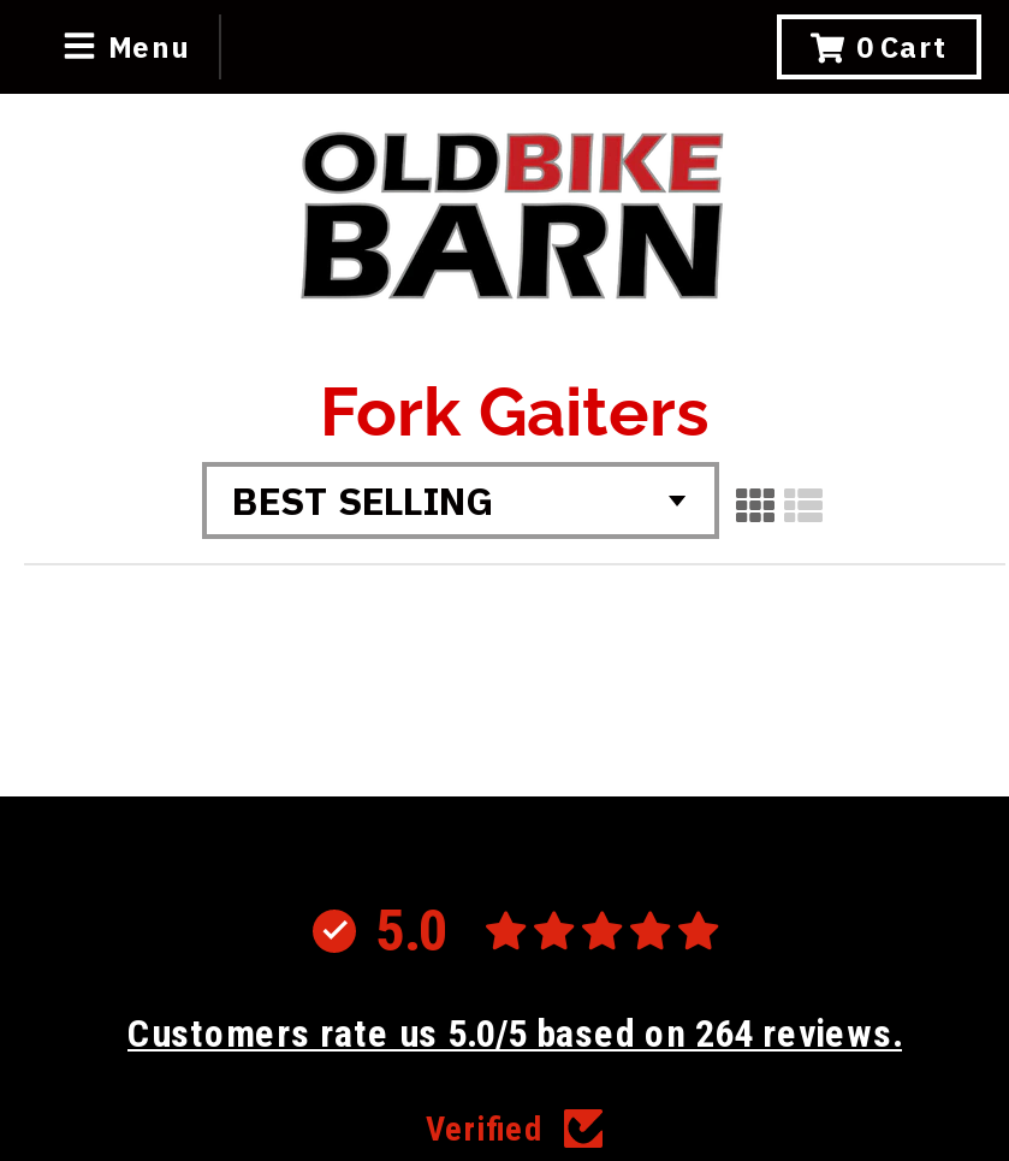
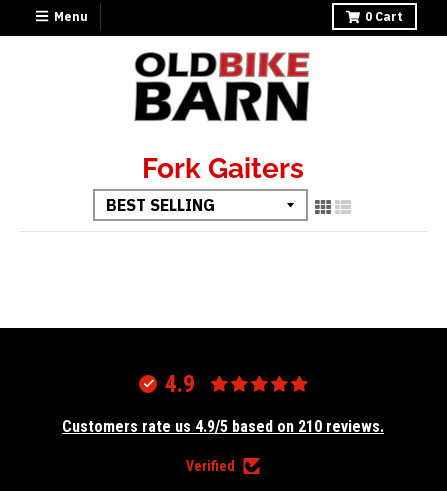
- 5.0
+ 4.9

- Customers rate us 5.0/5 based on 264 reviews.
+ Customers rate us 4.9/5 based on 210 reviews.
